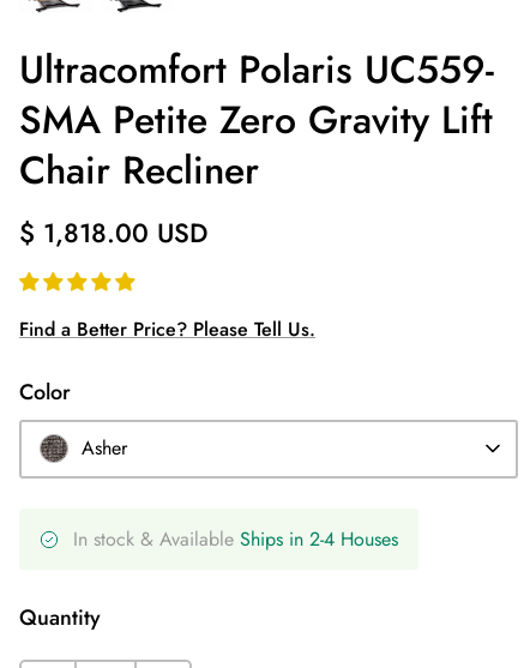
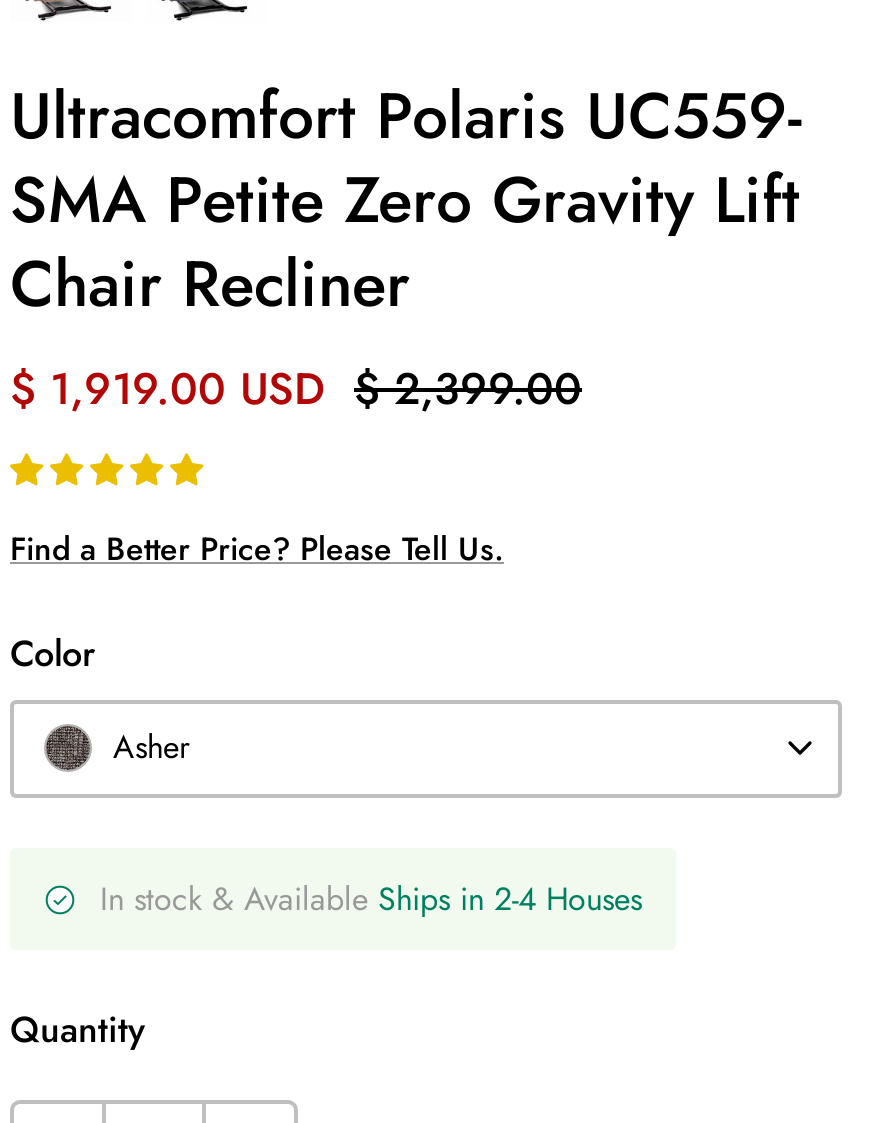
- $ 1,818.00 USD
+ $ 1,919.00 USD $ 2,399.00
